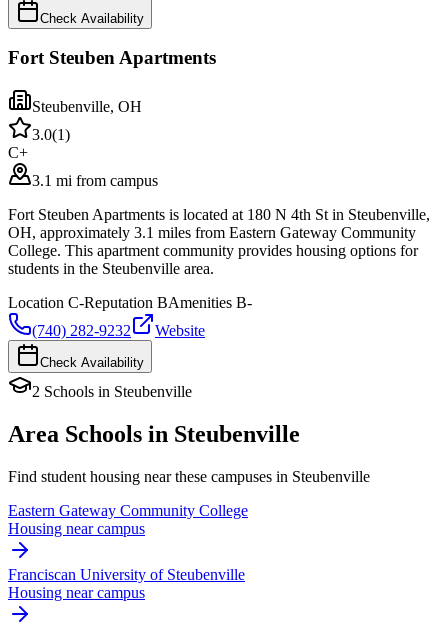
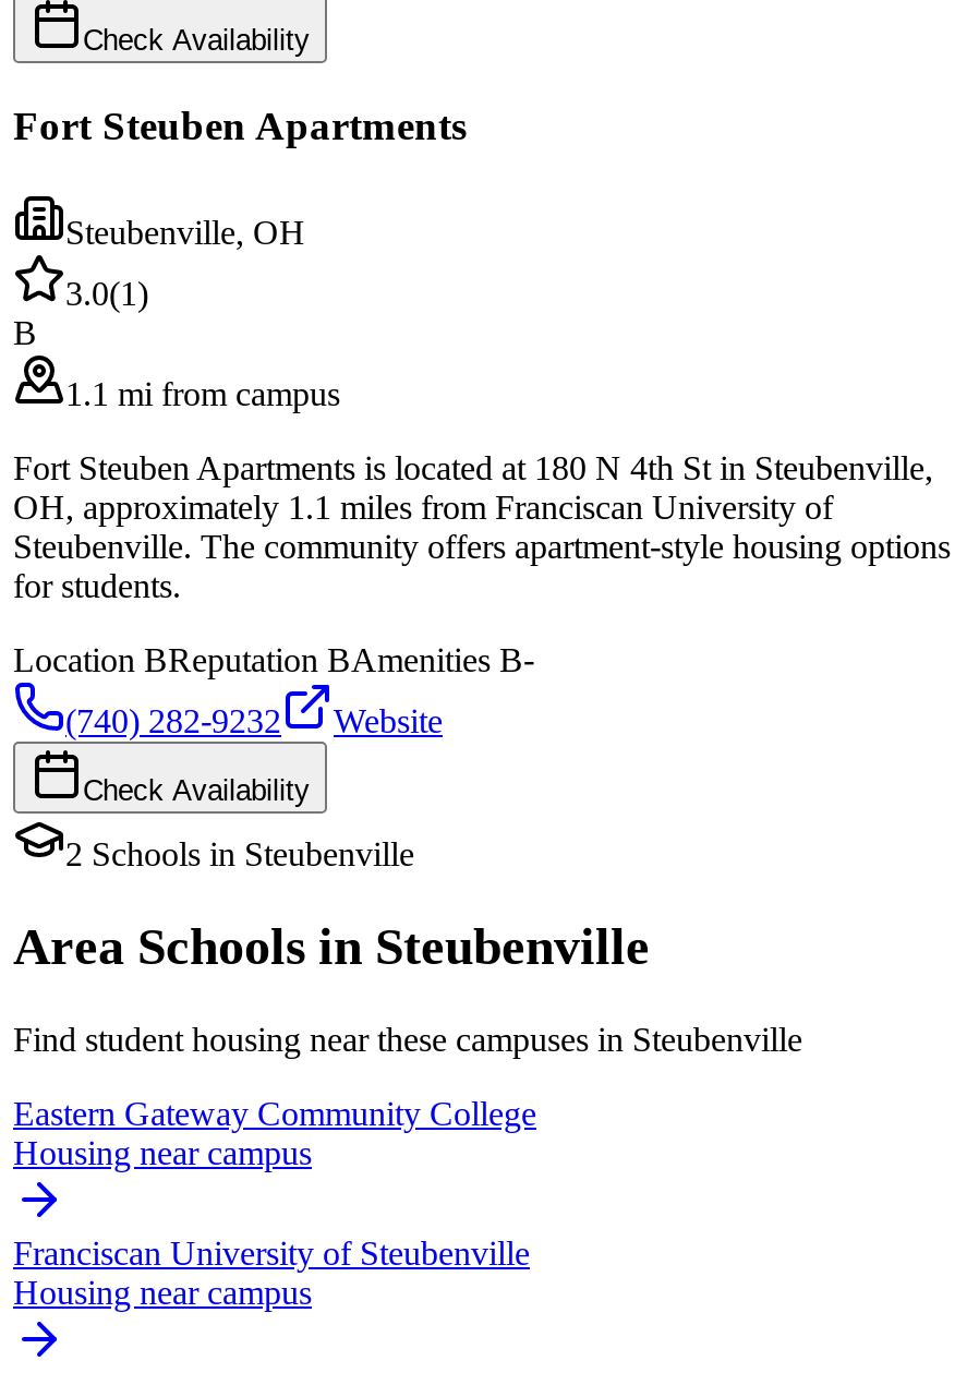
- C+
+ B

- 3.1 mi from campus
+ 1.1 mi from campus

- OH, approximately 3.1 miles from Eastern Gateway Community
- College. This apartment community provides housing options for
- students in the Steubenville area.
+ OH, approximately 1.1 miles from Franciscan University of
+ Steubenville. The community offers apartment-style housing options
+ for students.

- Location C-Reputation BAmenities B-
+ Location BReputation BAmenities B-
